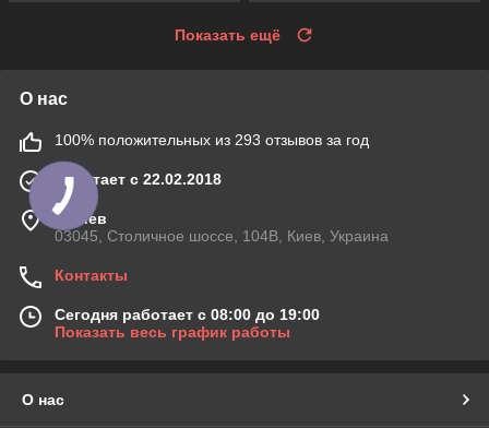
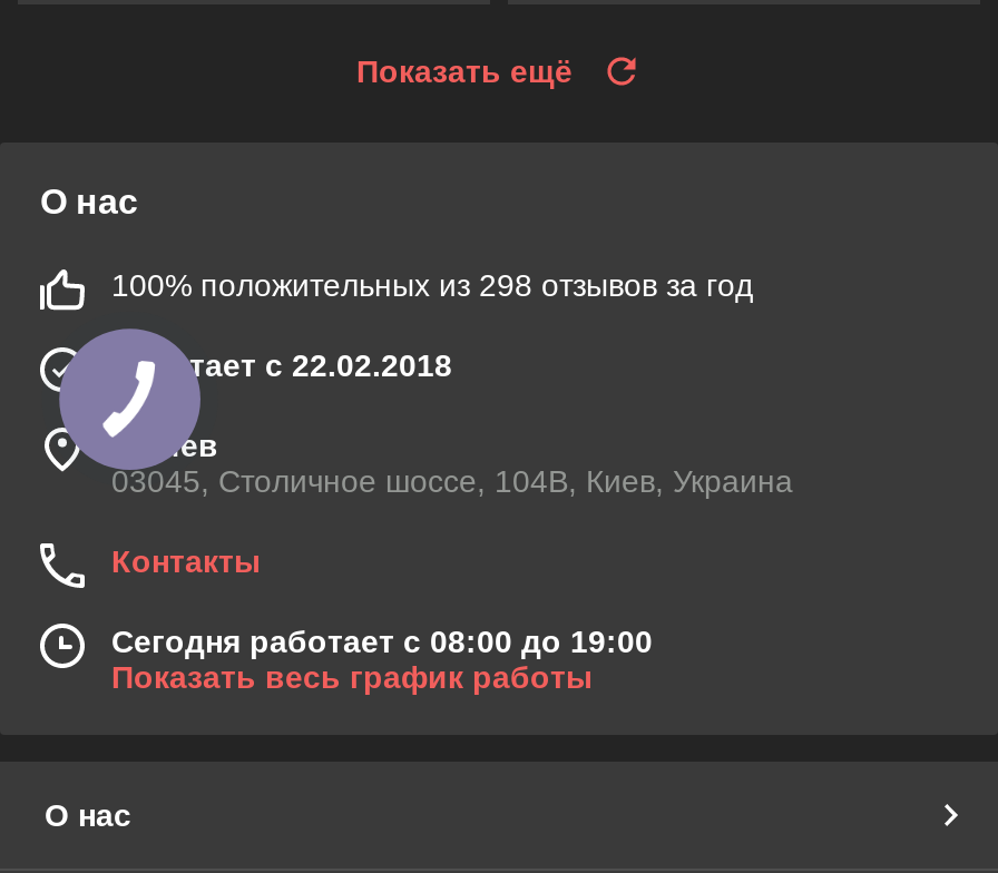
- 100% положительных из 293 отзывов за год
+ 100% положительных из 298 отзывов за год
